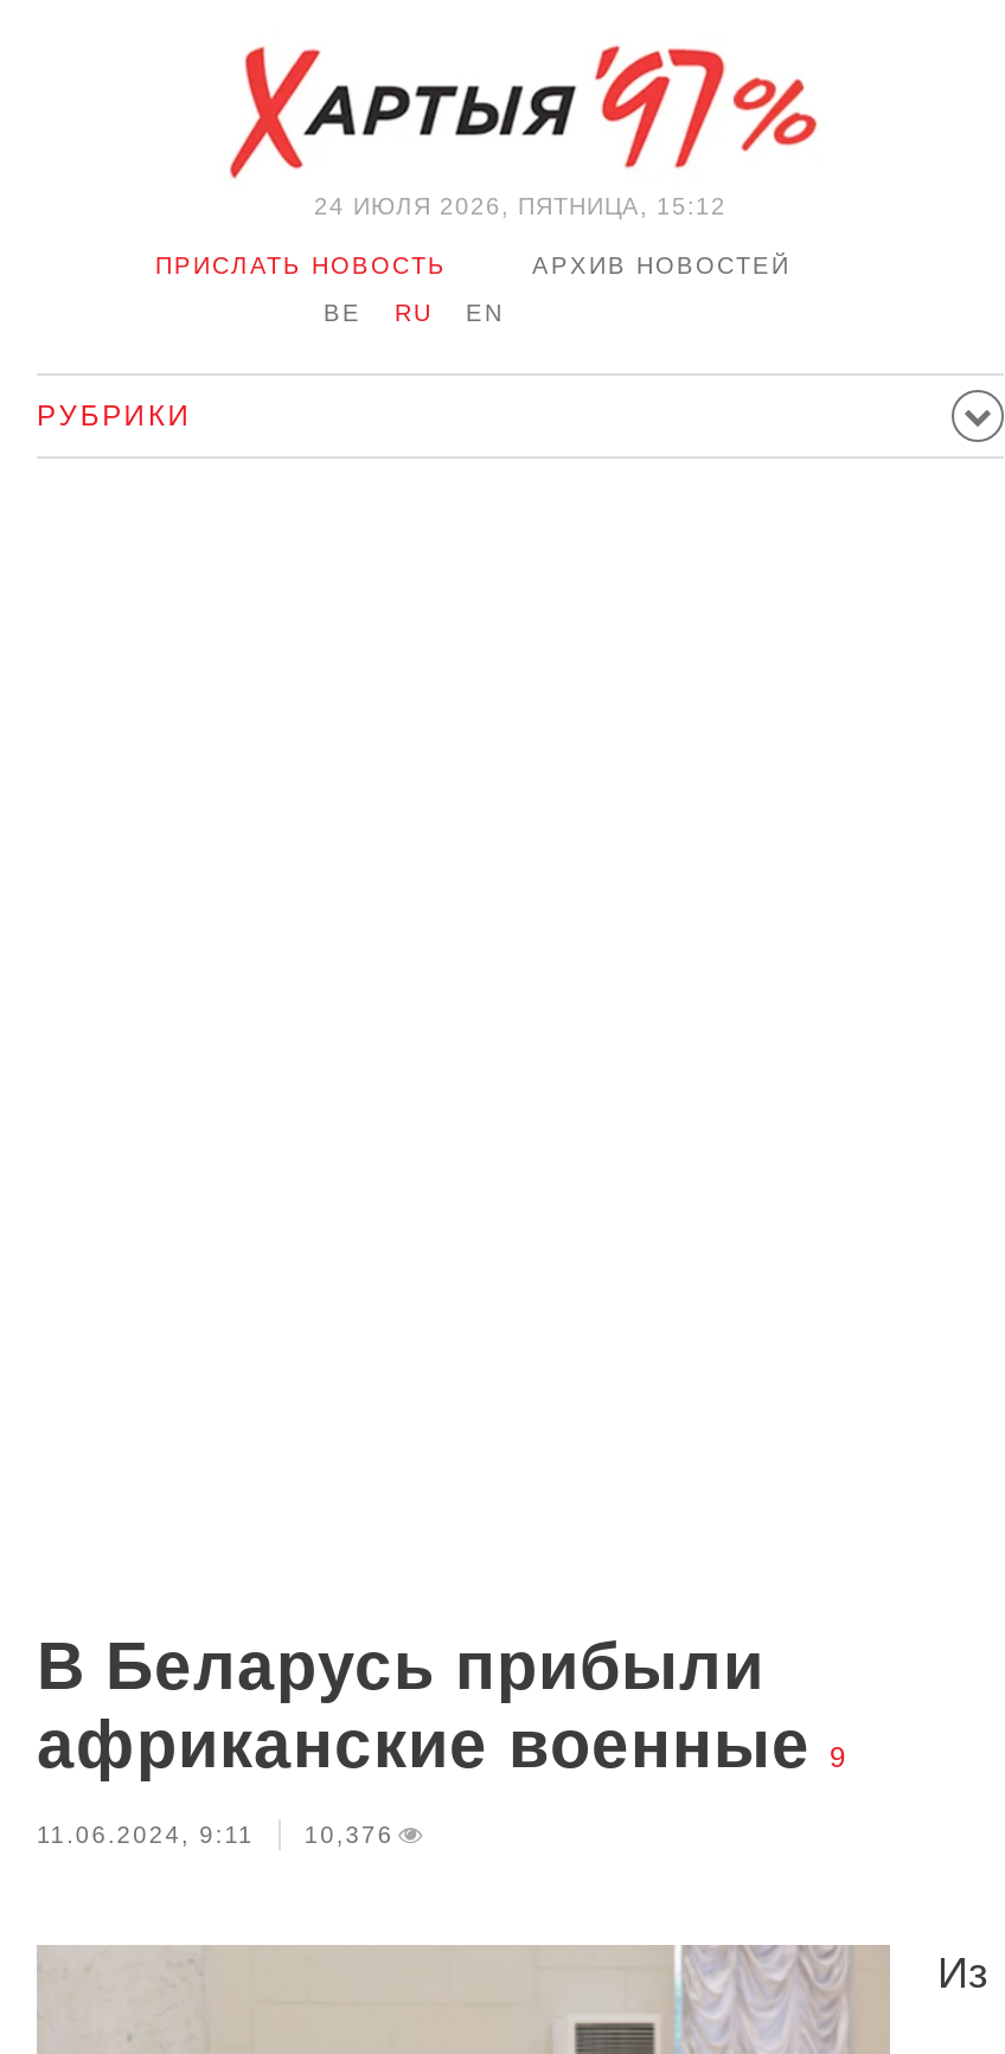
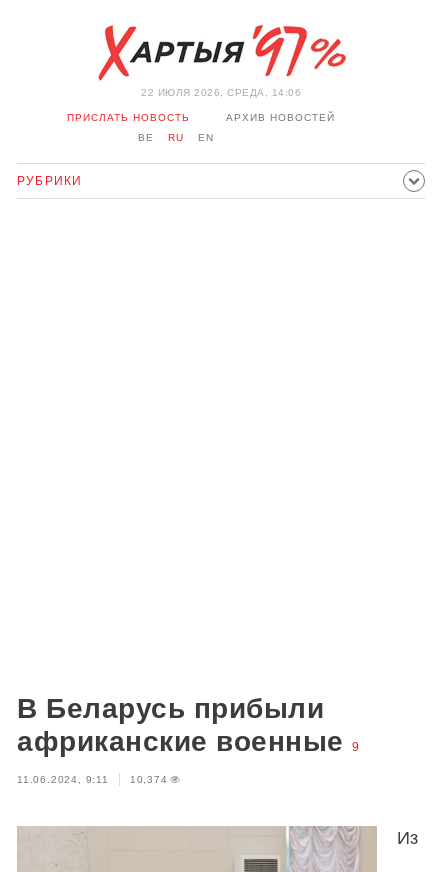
- 24 ИЮЛЯ 2026, ПЯТНИЦА, 15:12
+ 22 ИЮЛЯ 2026, СРЕДА, 14:06

- 11.06.2024, 9:11 10,376
+ 11.06.2024, 9:11 10,374
